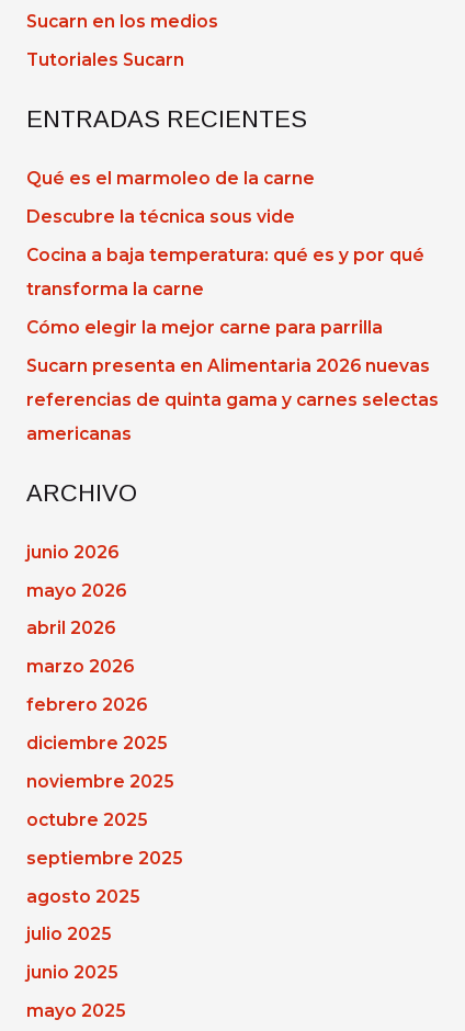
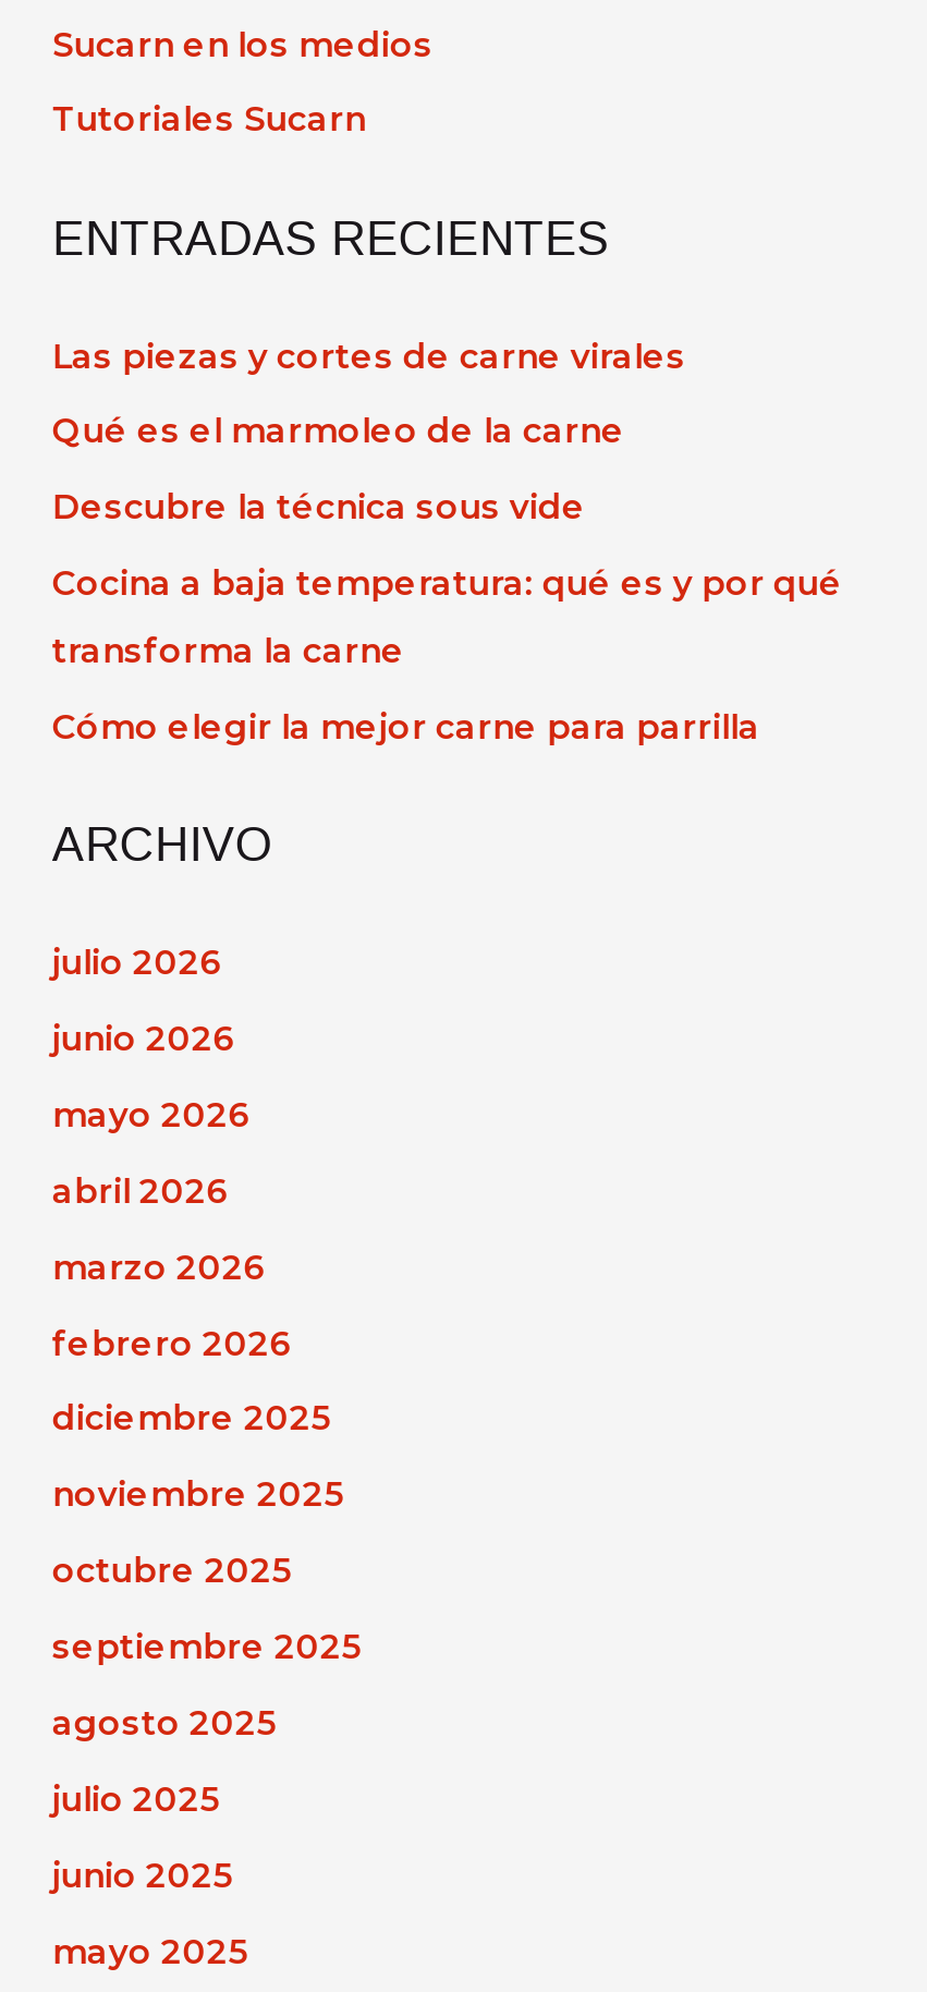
+ Las piezas y cortes de carne virales

moved down: Qué es el marmoleo de la carne | Descubre la técnica sous vide | Cocina a baja temperatura: qué es y por qué | transforma la carne | Cómo elegir la mejor carne para parrilla

- Sucarn presenta en Alimentaria 2026 nuevas
- referencias de quinta gama y carnes selectas
- americanas

moved up: ARCHIVO

+ julio 2026
